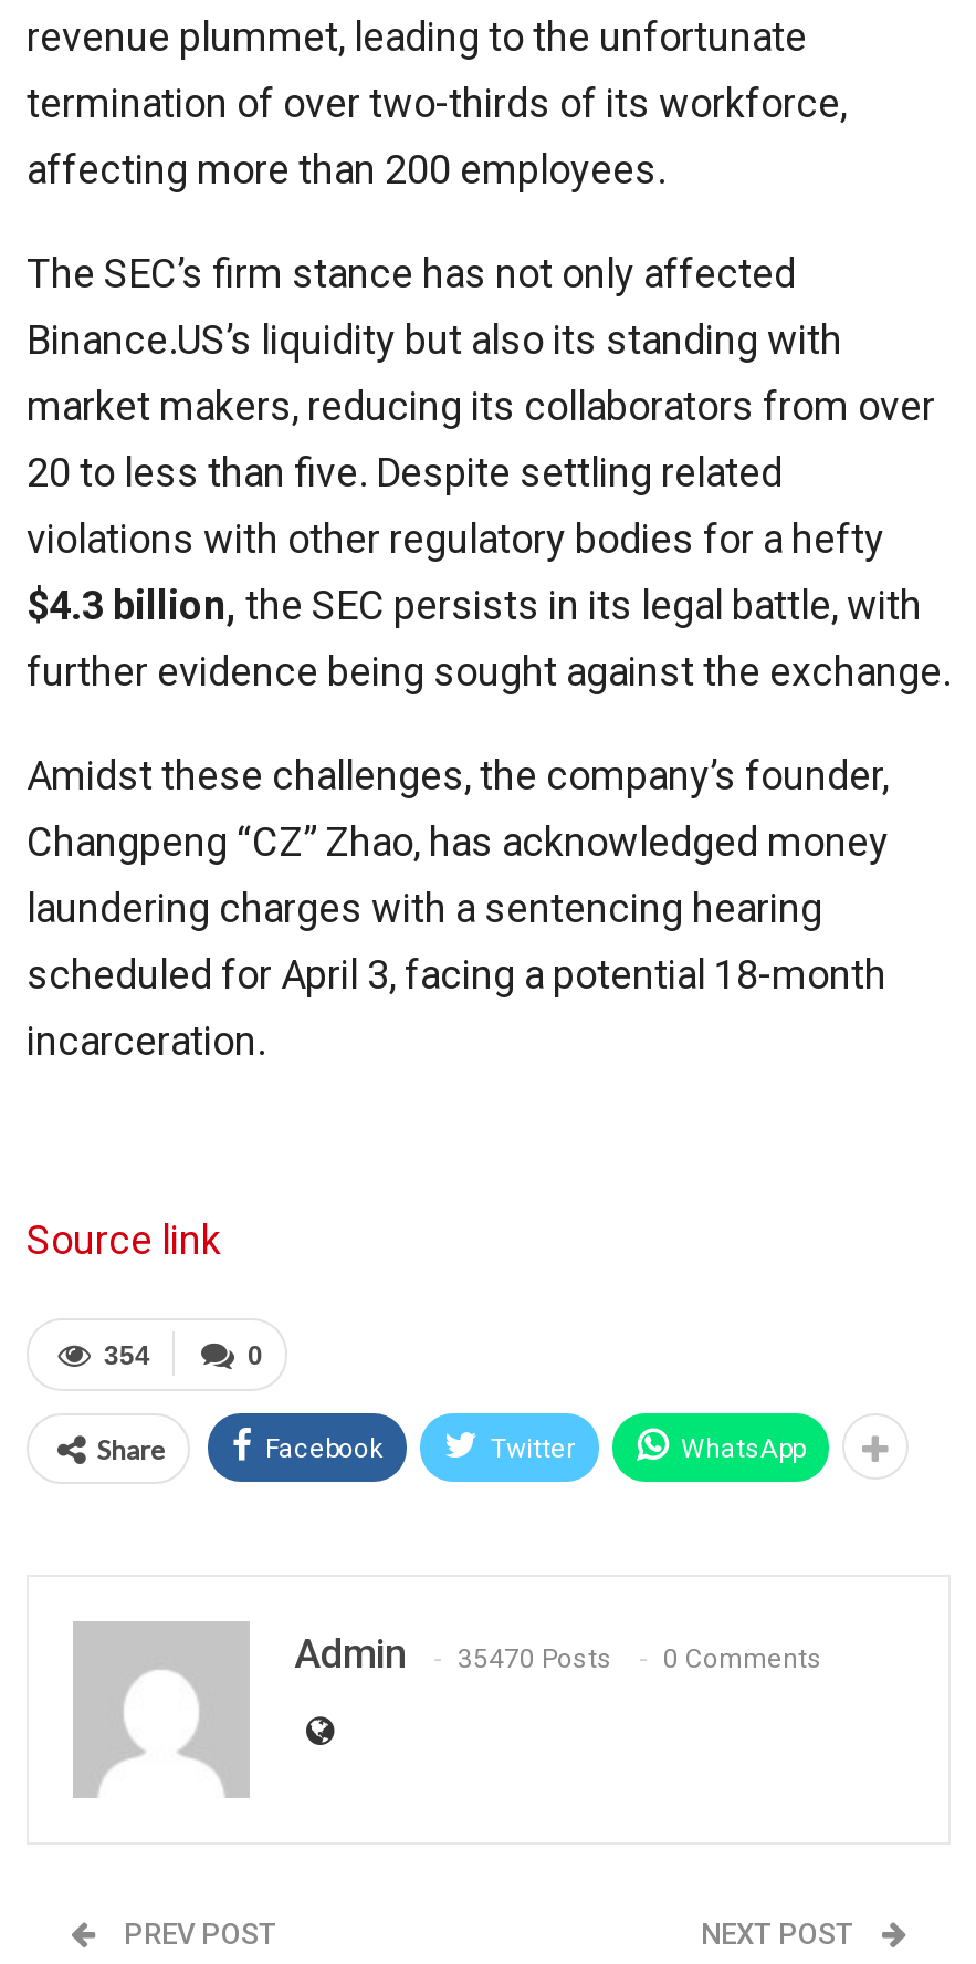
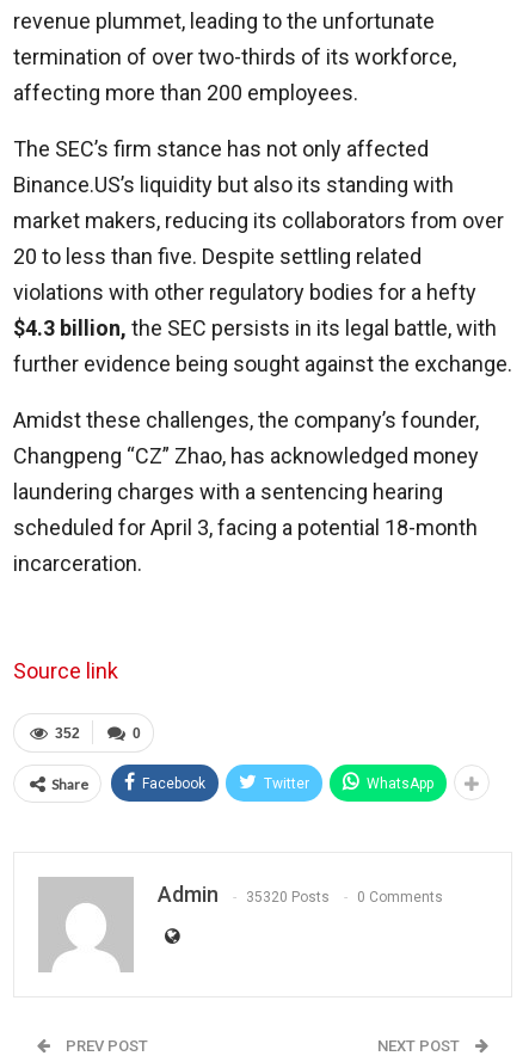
- 354
+ 352

- Admin 35470 Posts 0 Comments
+ Admin 35320 Posts 0 Comments
